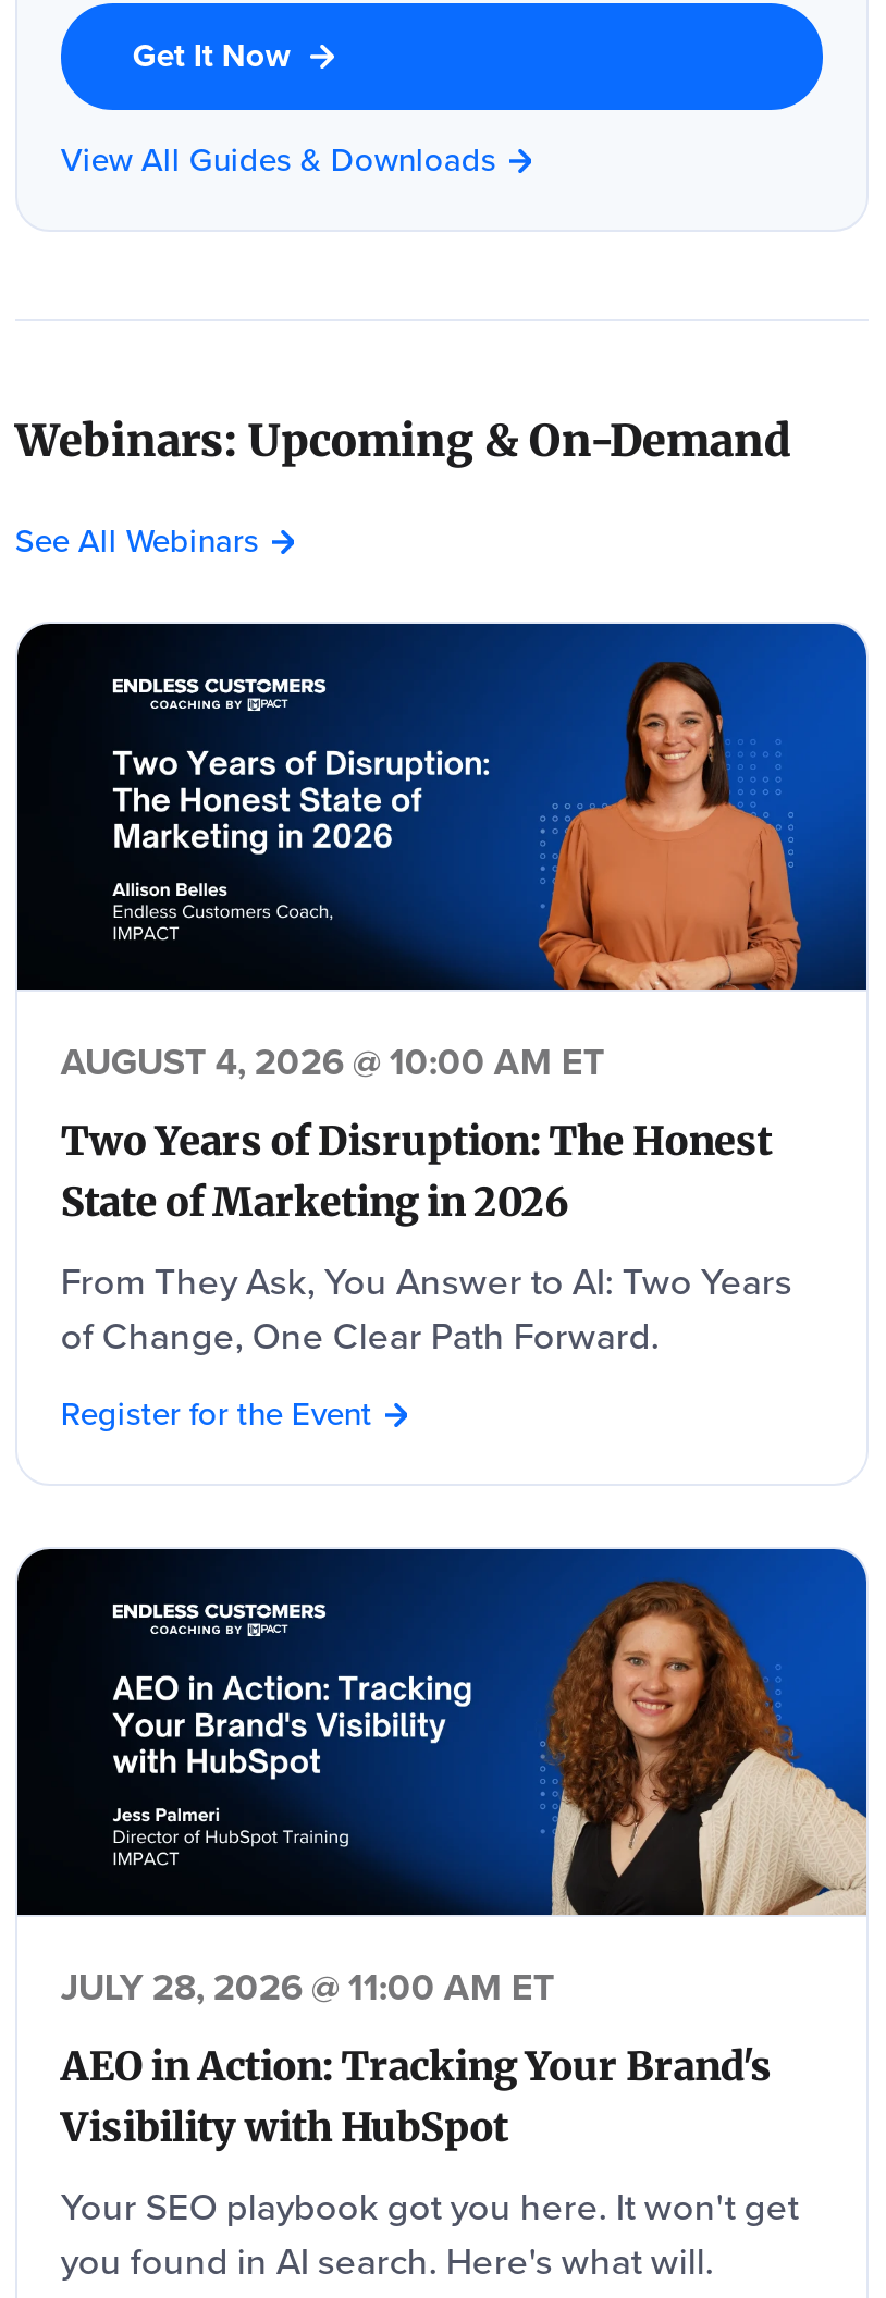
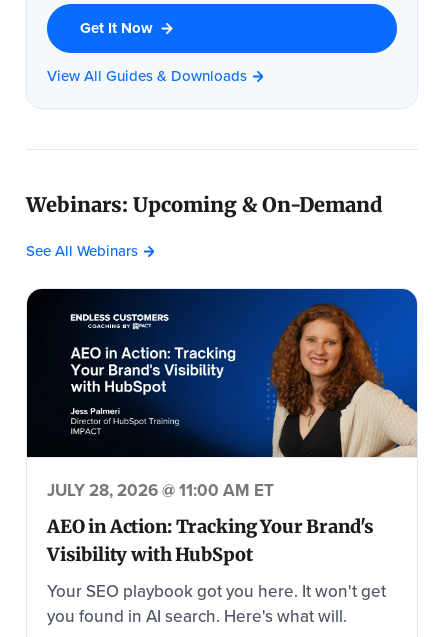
- [image]
- AUGUST 4, 2026 @ 10:00 AM ET
- Two Years of Disruption: The Honest
- State of Marketing in 2026
- From They Ask, You Answer to AI: Two Years
- of Change, One Clear Path Forward.
- Register for the Event

- [image]
